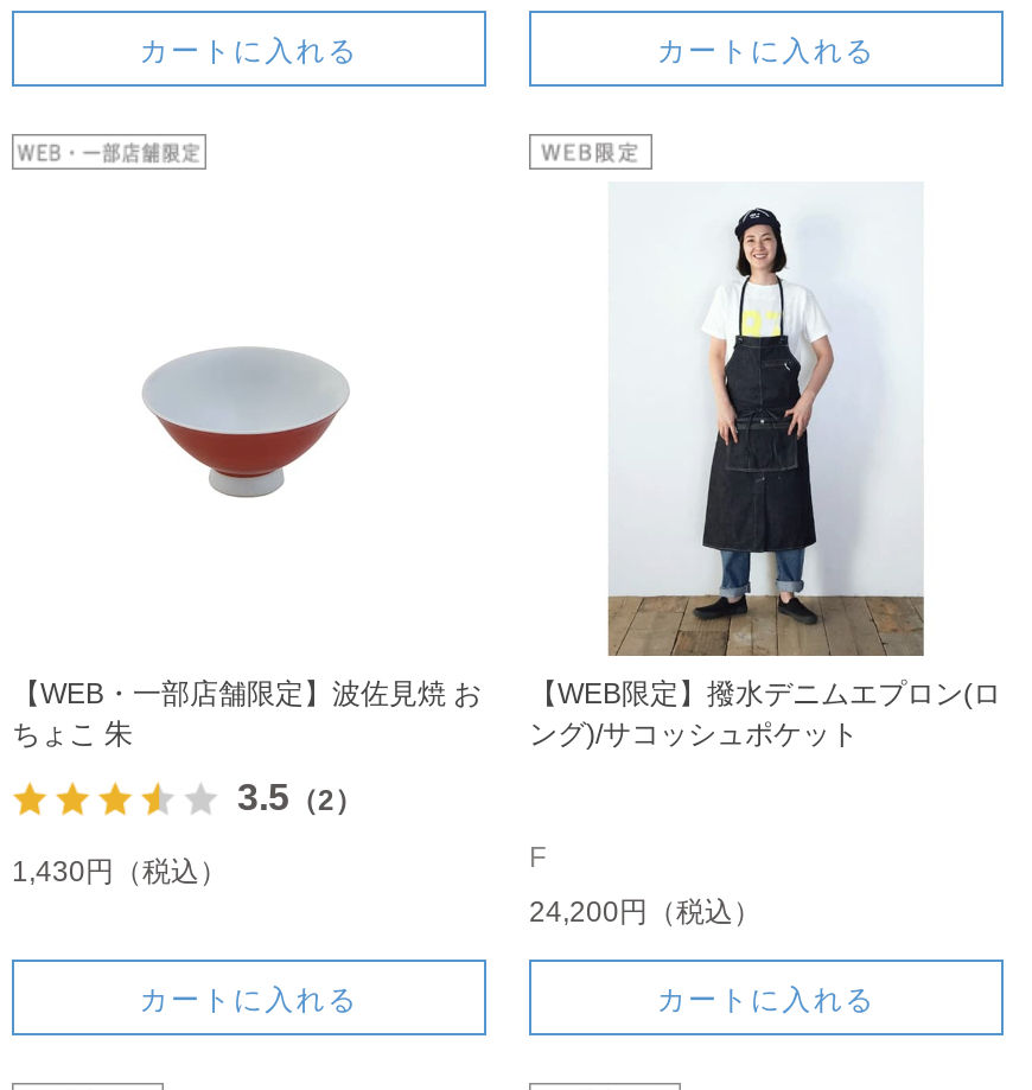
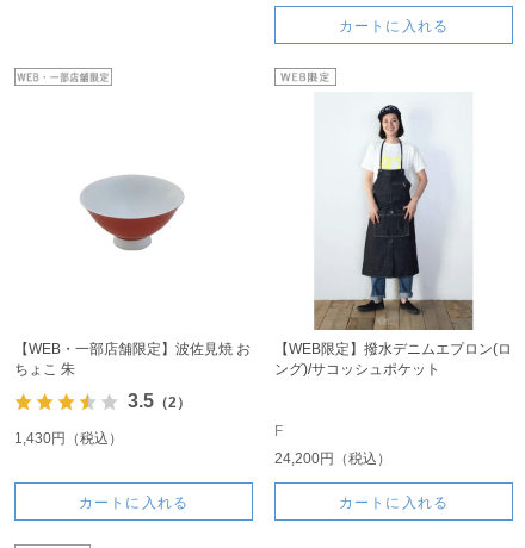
- カートに入れる
